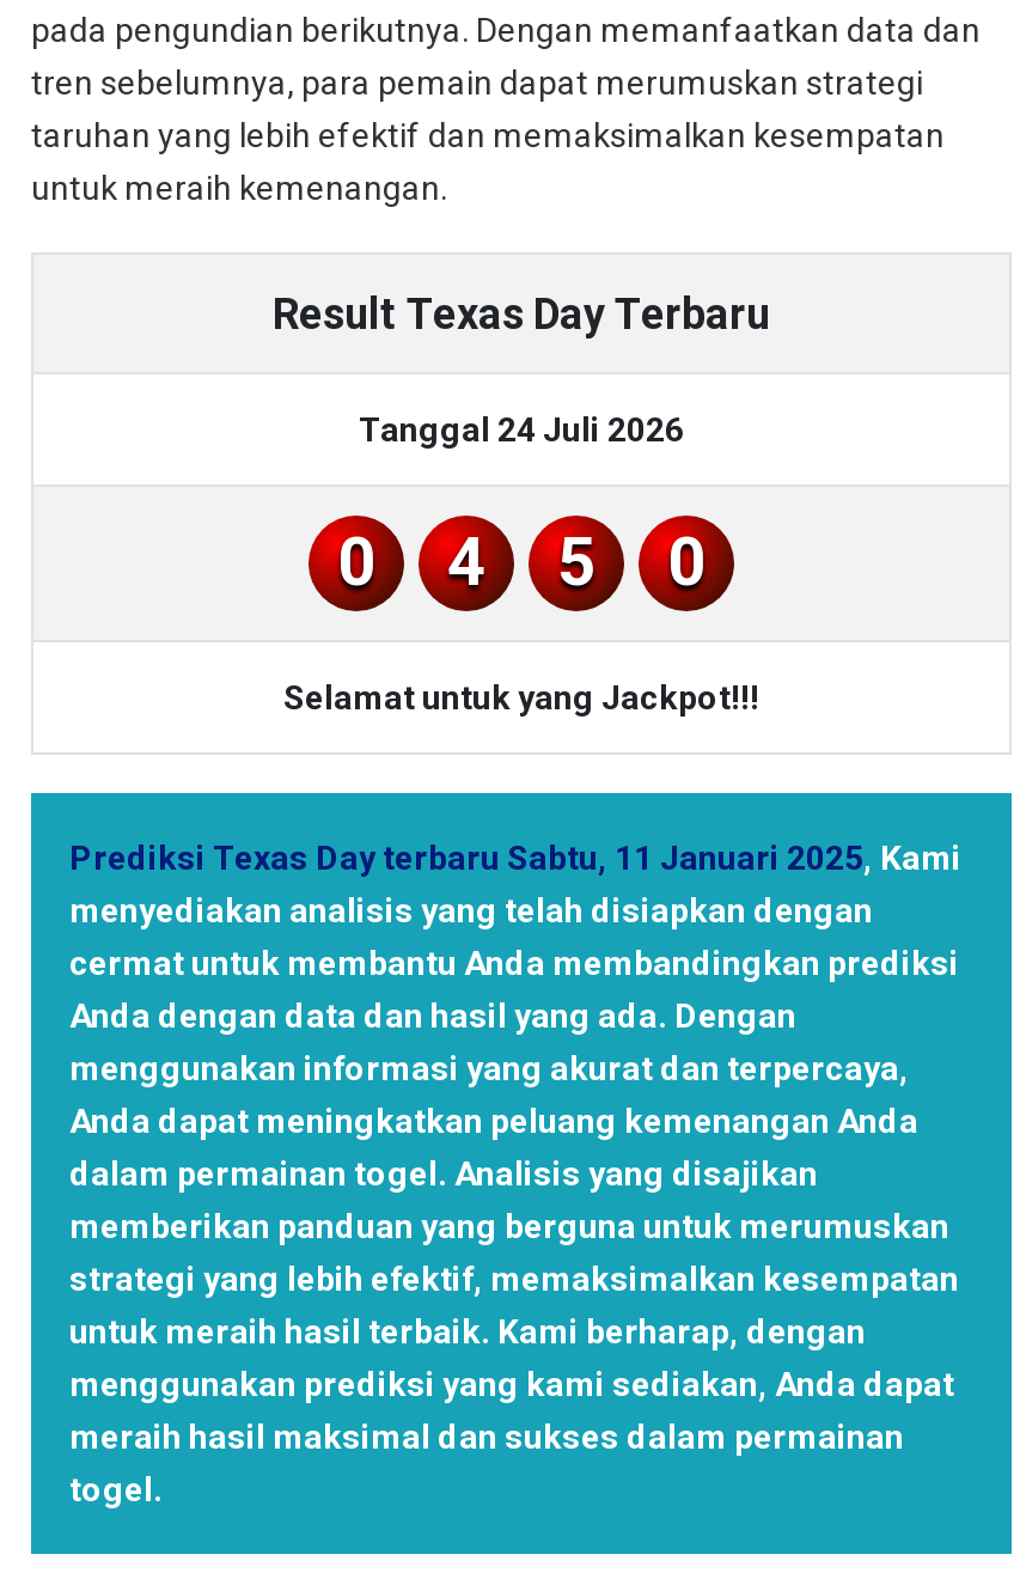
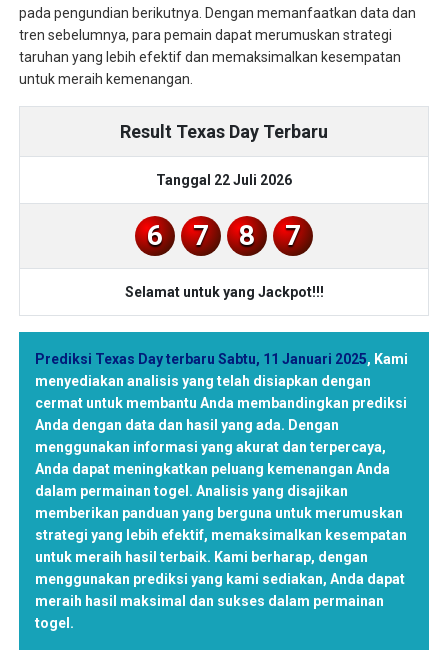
- Tanggal 24 Juli 2026
+ Tanggal 22 Juli 2026

- 0
+ 6

- 4
+ 7

- 5
+ 8

- 0
+ 7
